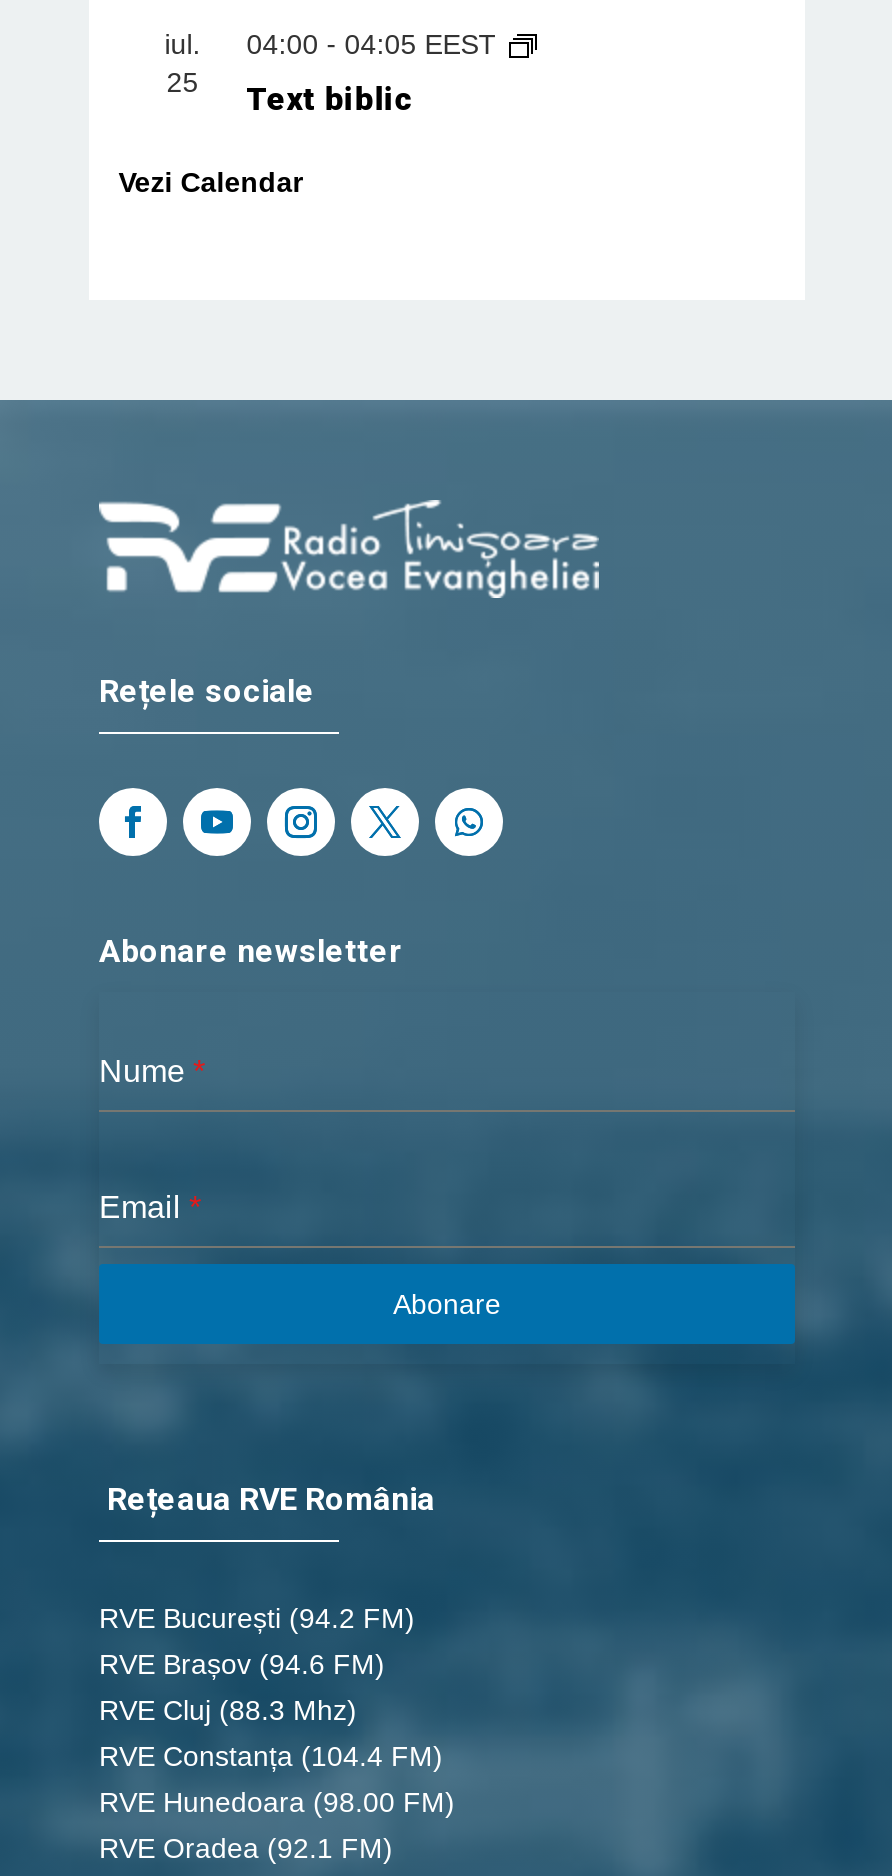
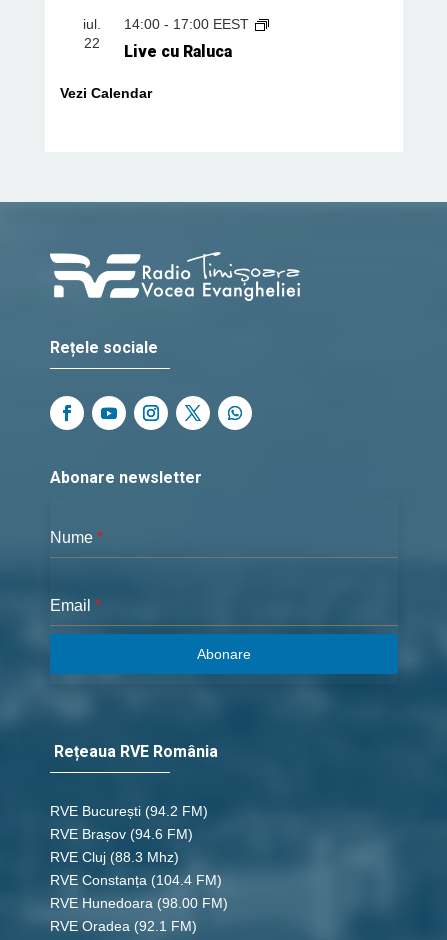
- iul. 04:00 - 04:05 EEST
+ iul. 14:00 - 17:00 EEST

- 25
+ 22

- Text biblic
+ Live cu Raluca
